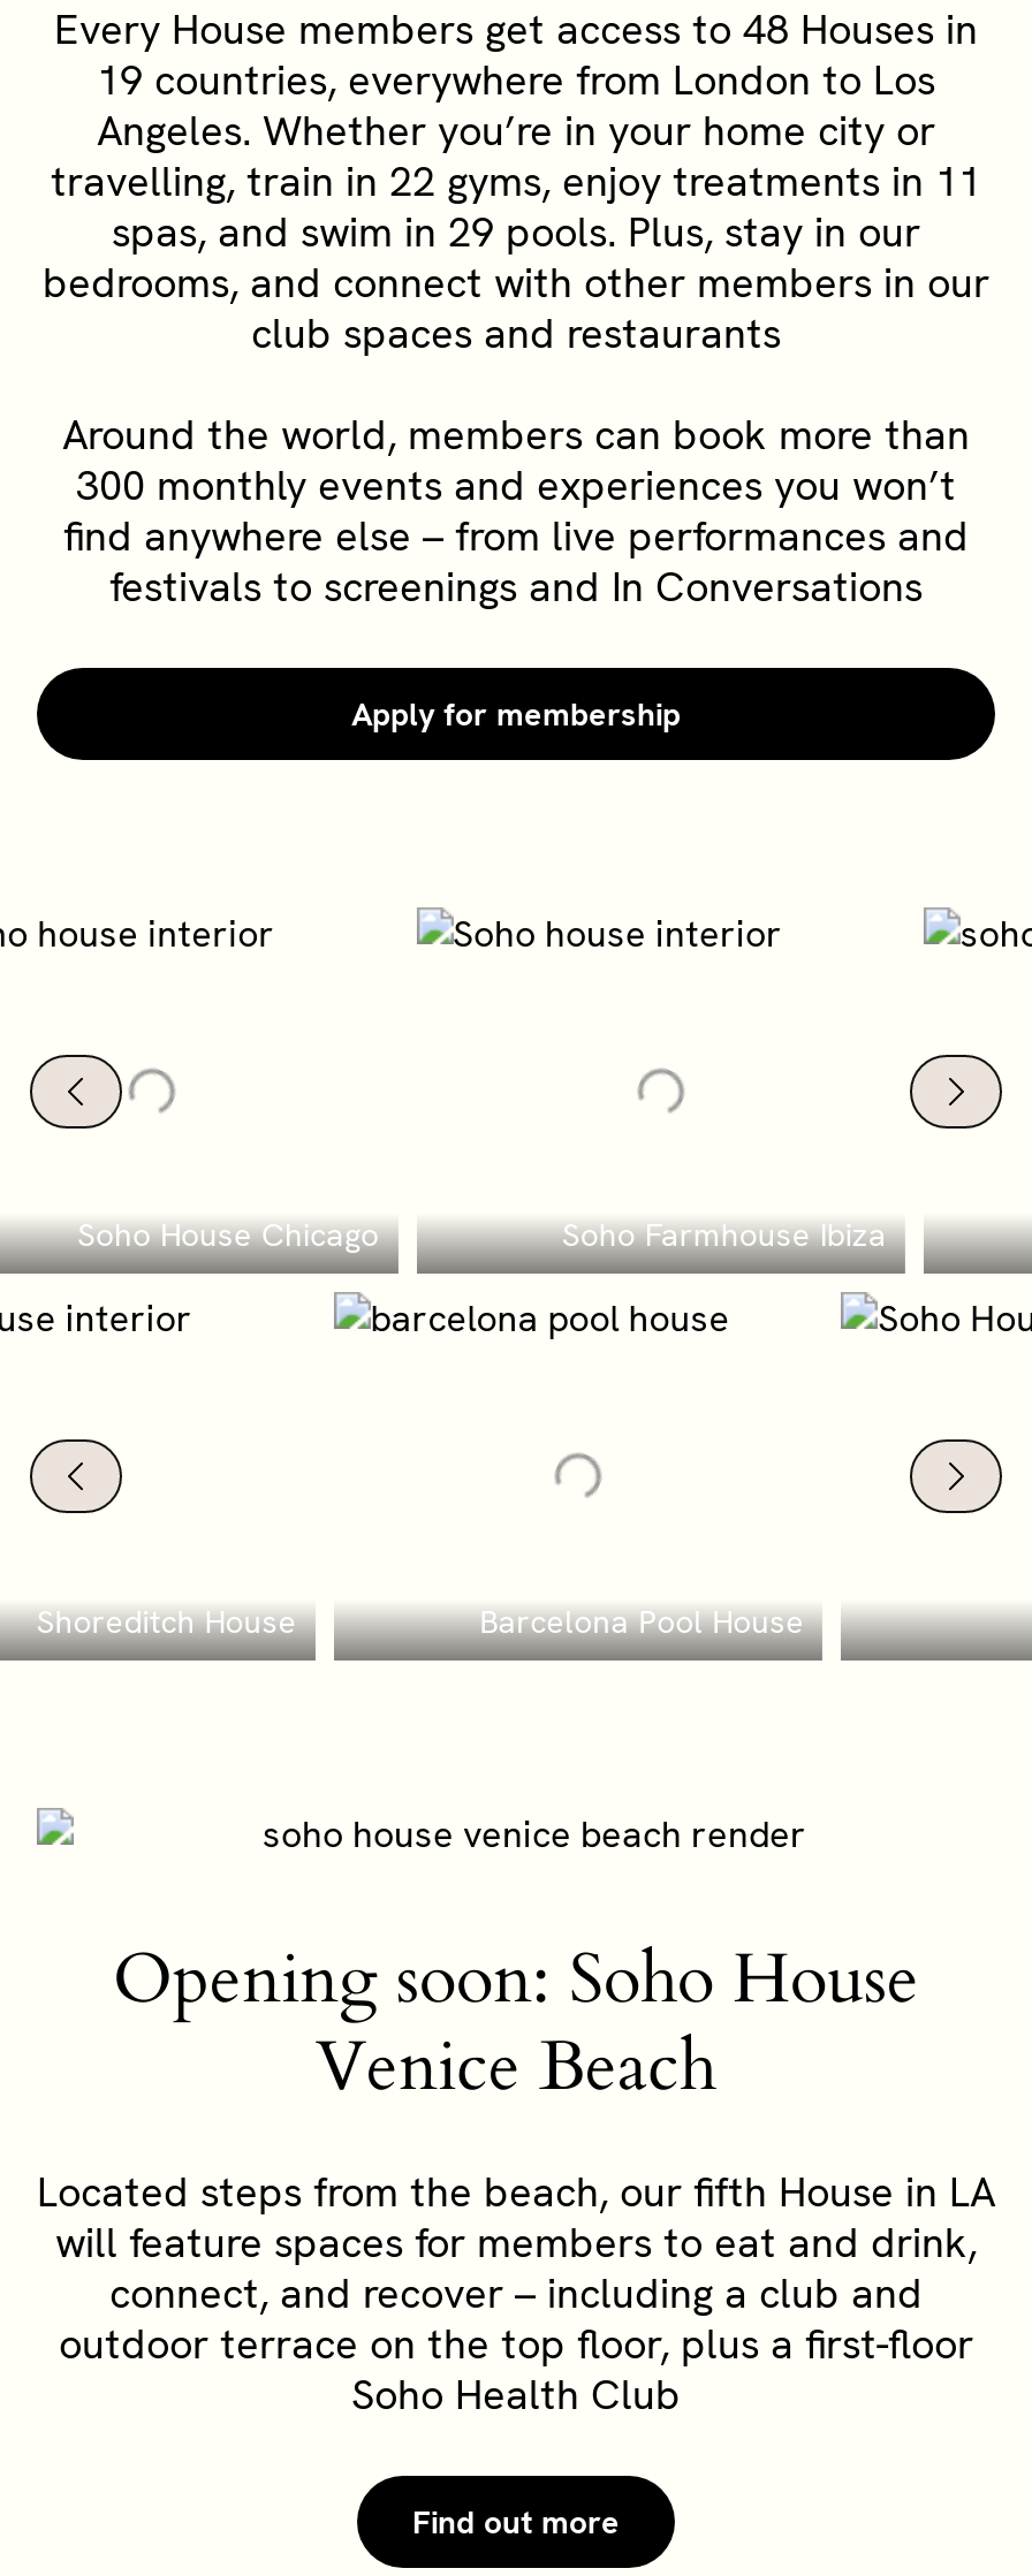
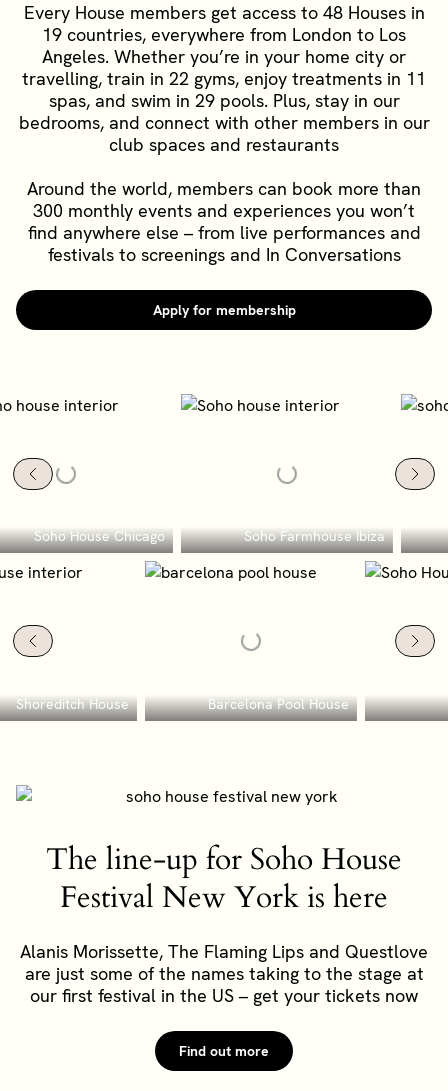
- Opening soon: Soho House
- Venice Beach
+ The line-up for Soho House
+ Festival New York is here

- Located steps from the beach, our fifth House in LA
- will feature spaces for members to eat and drink,
- connect, and recover – including a club and
- outdoor terrace on the top floor, plus a first-floor
- Soho Health Club
+ Alanis Morissette, The Flaming Lips and Questlove
+ are just some of the names taking to the stage at
+ our first festival in the US – get your tickets now
